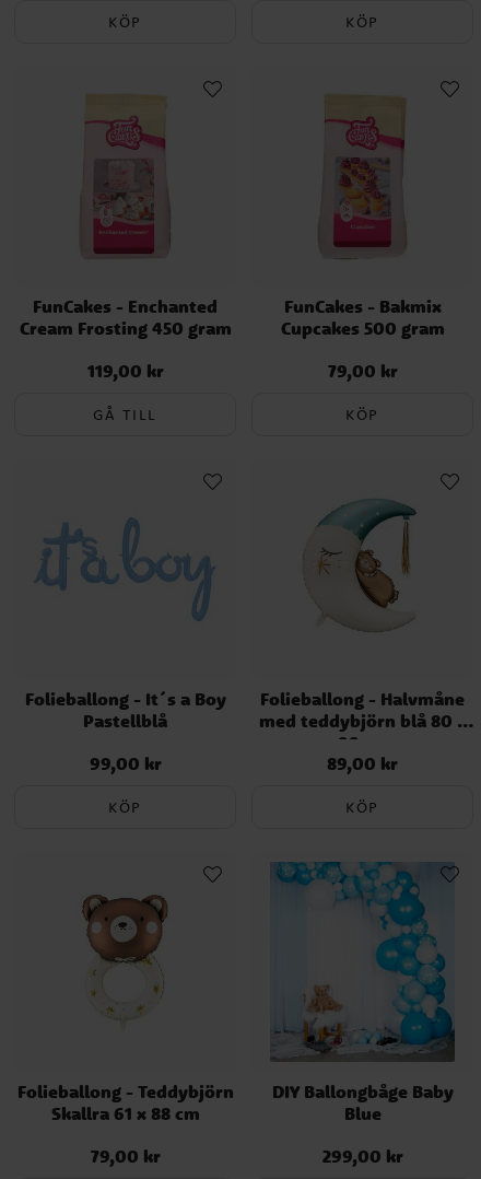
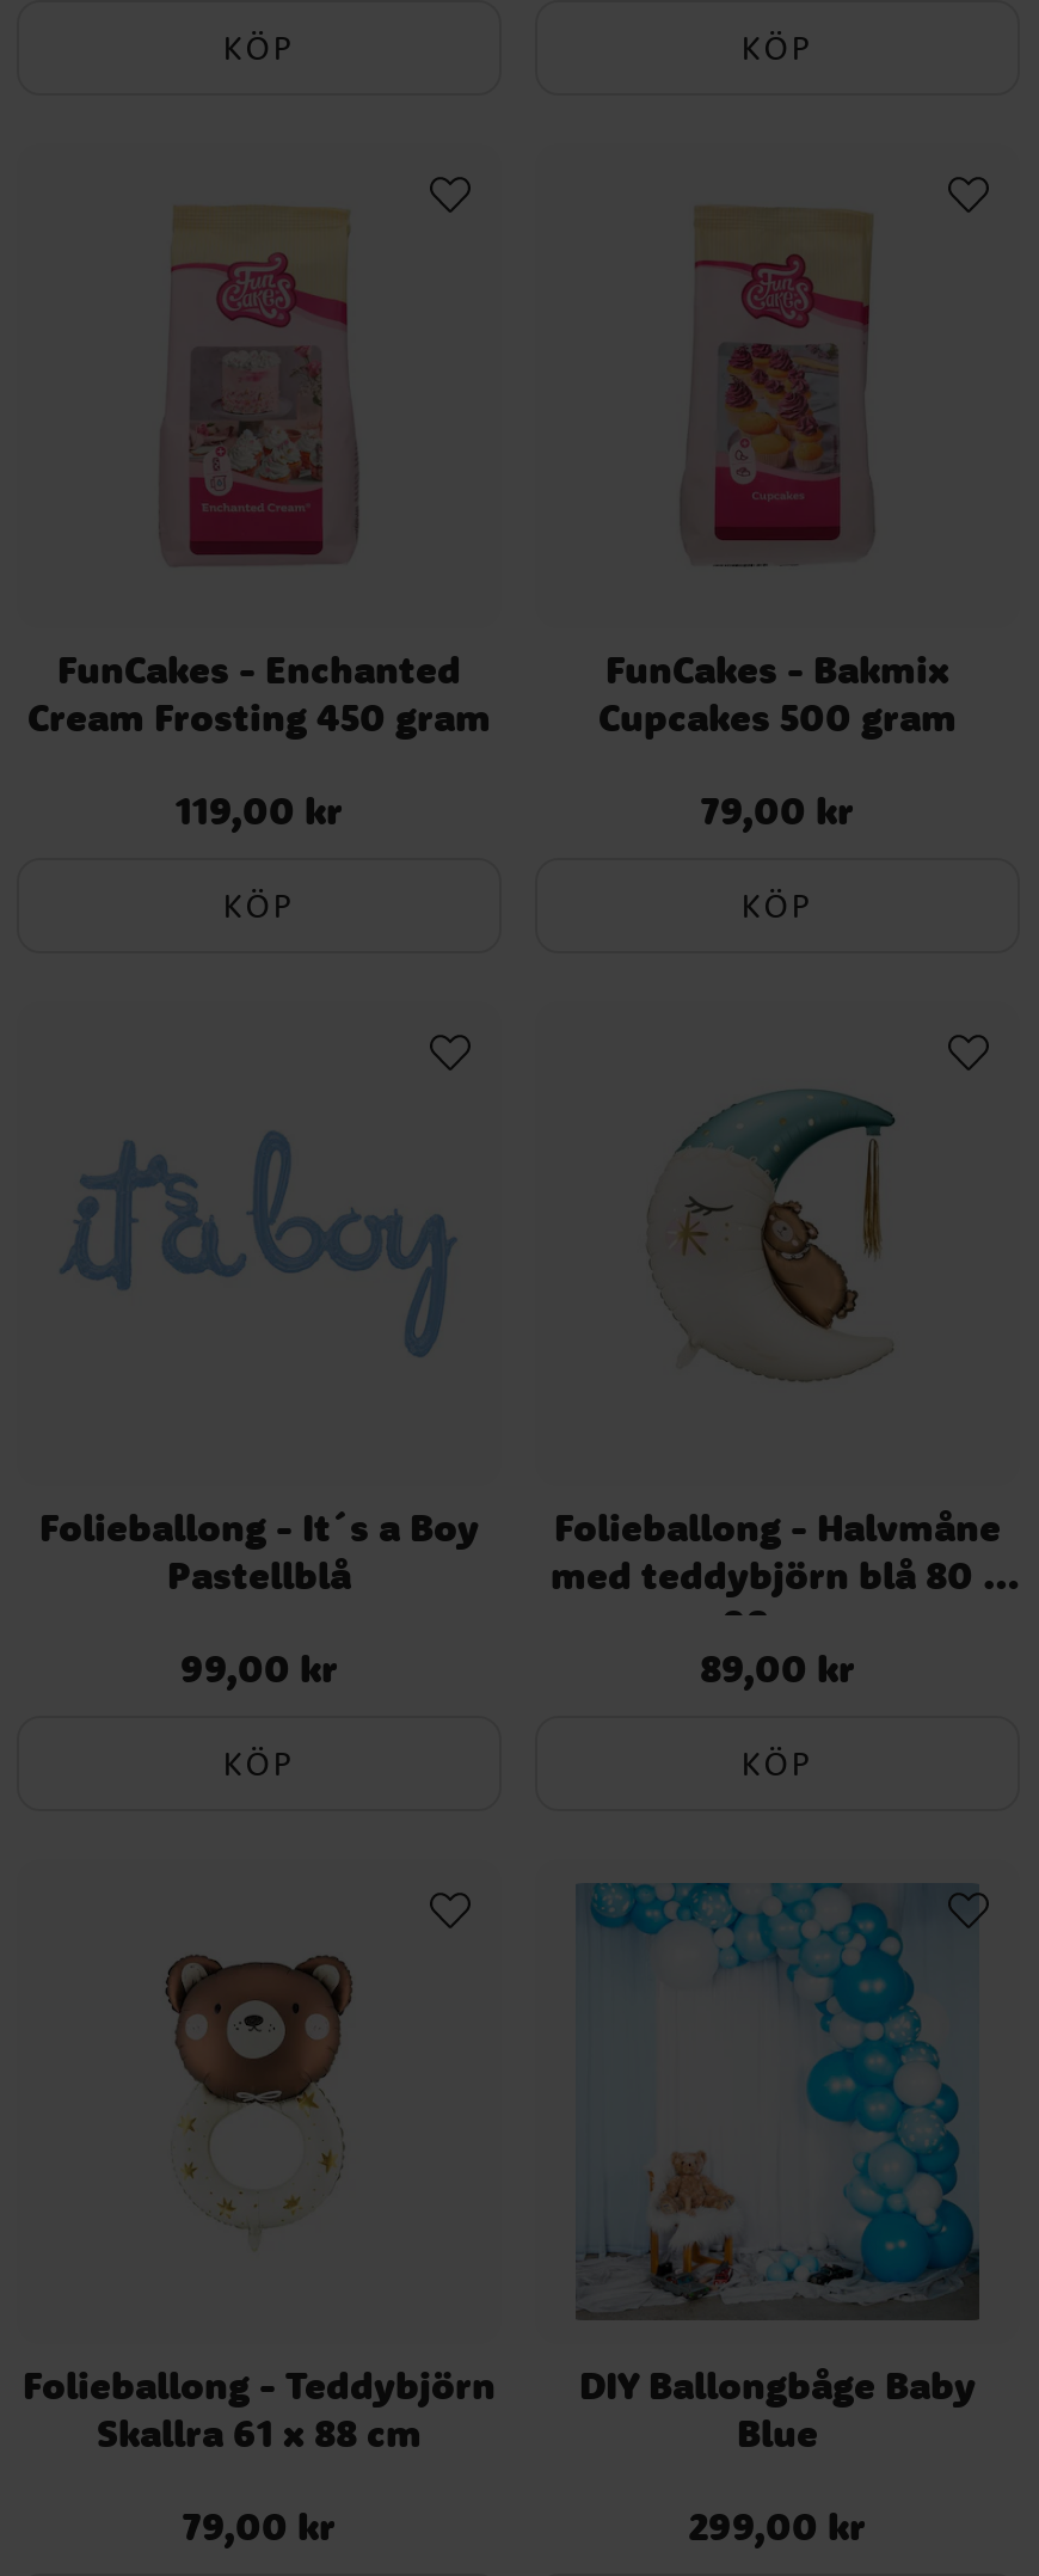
- GÅ TILL
+ KÖP
